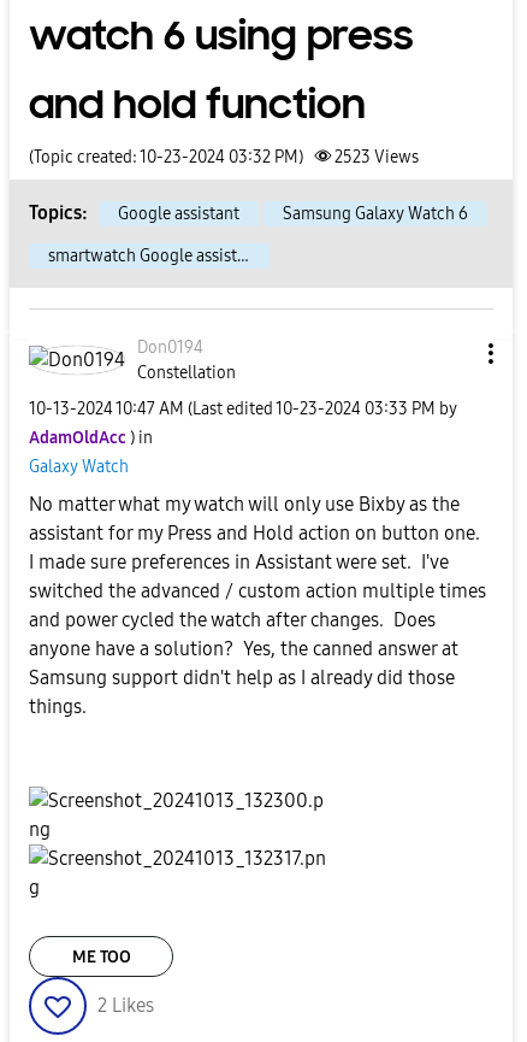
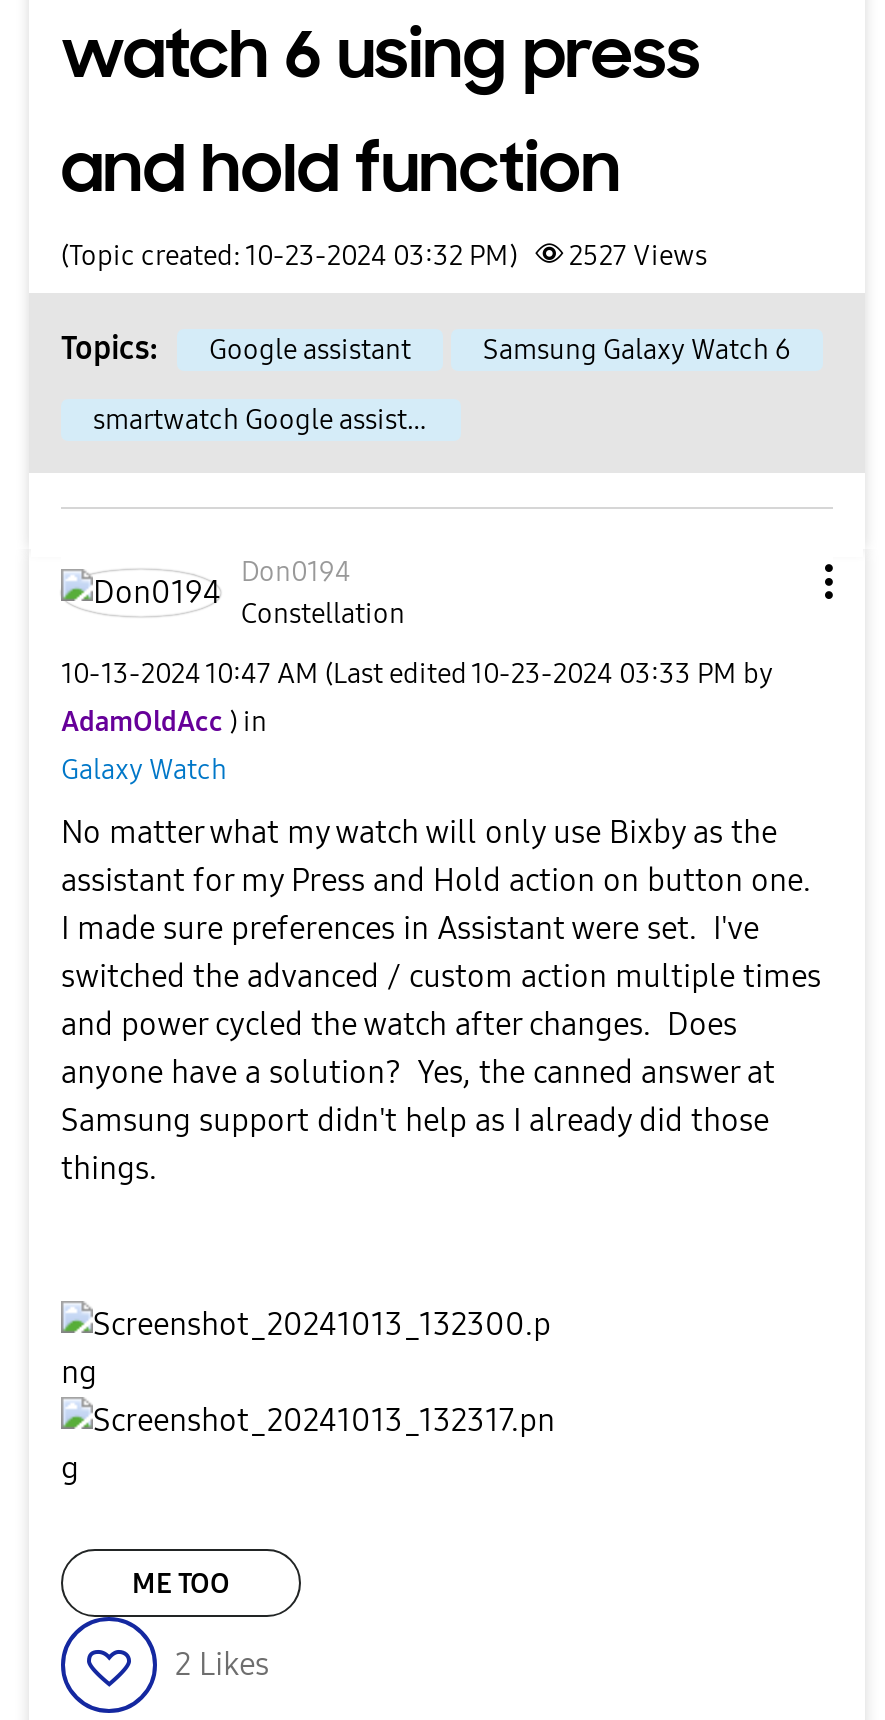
- (Topic created: 10-23-2024 03:32 PM) 2523 Views
+ (Topic created: 10-23-2024 03:32 PM) 2527 Views
